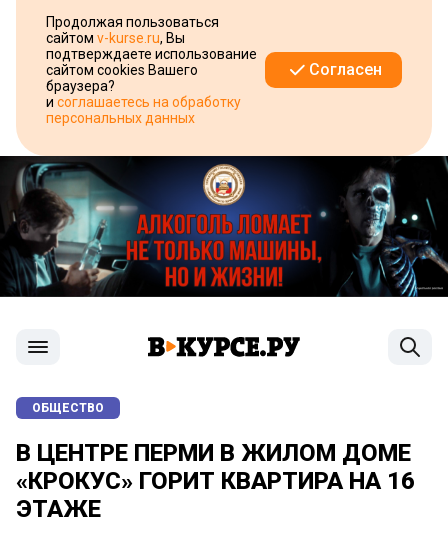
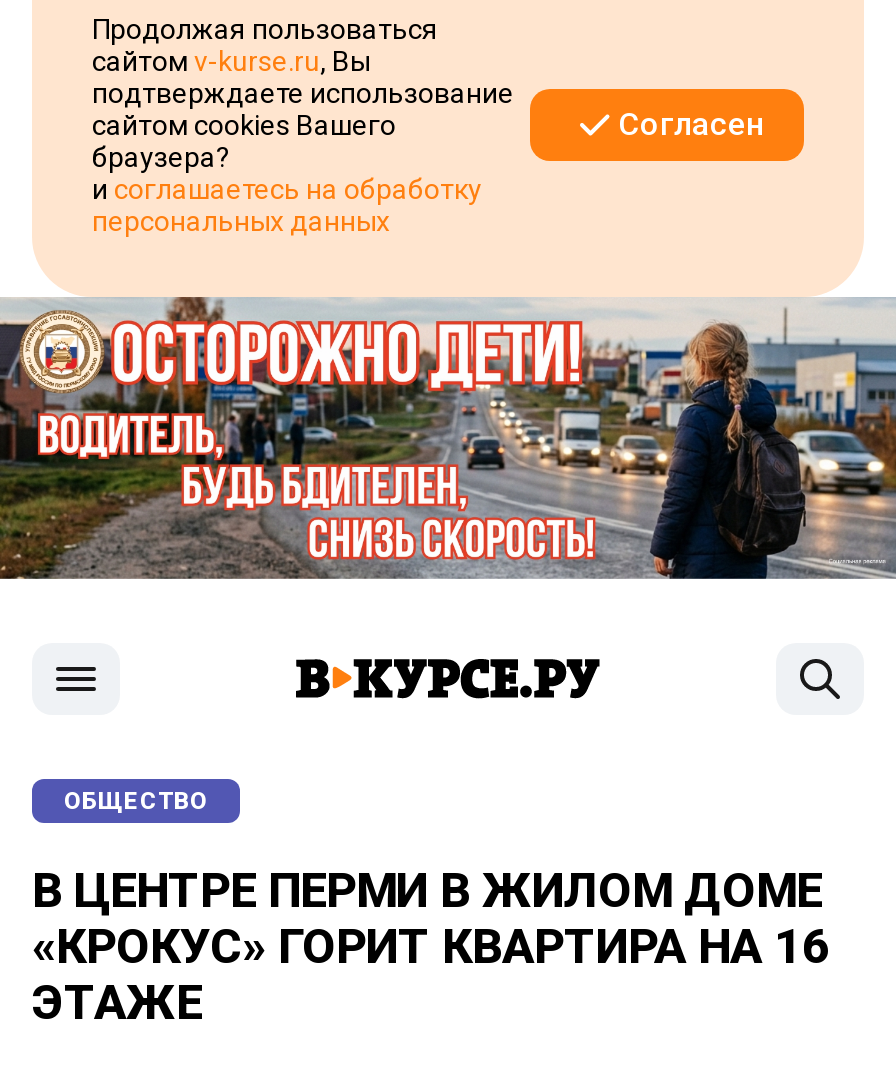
- [image]
+ [image]
